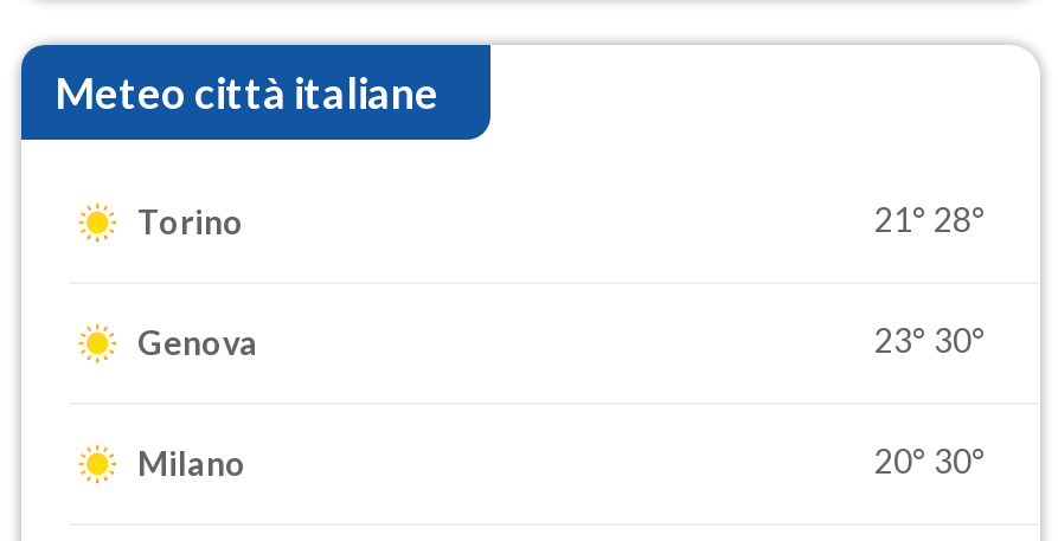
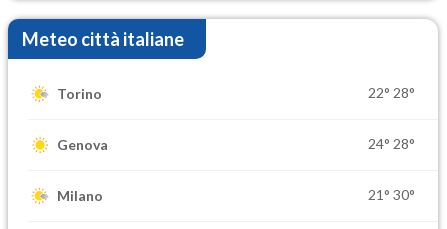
- 21° 28°
+ 22° 28°

- 23° 30°
+ 24° 28°

- 20° 30°
+ 21° 30°
